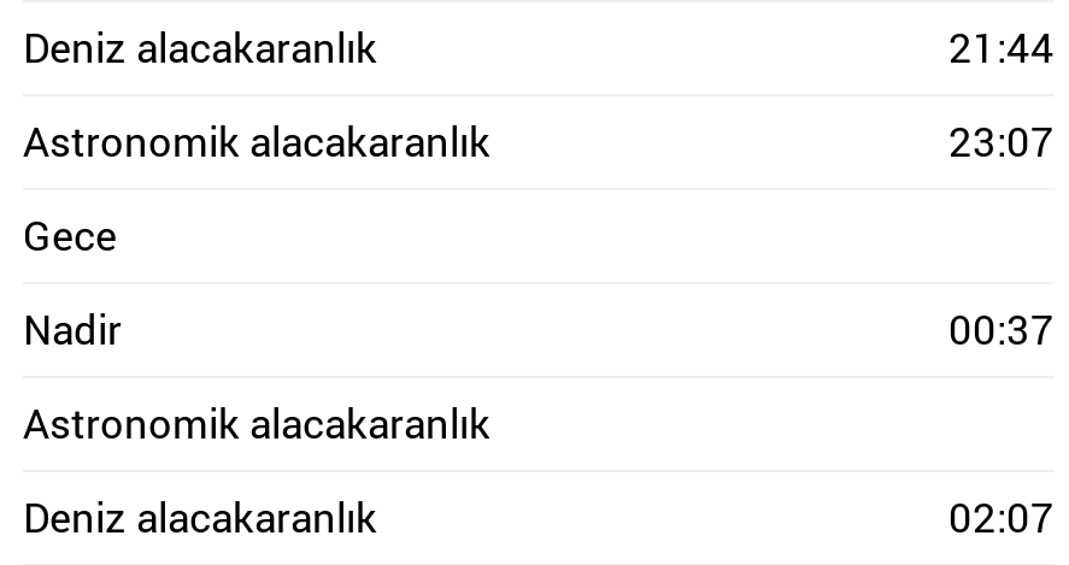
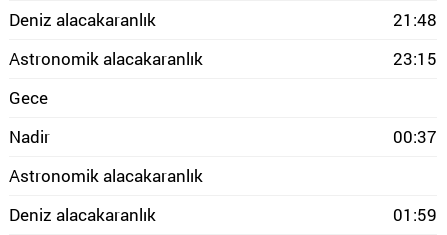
- 21:44
+ 21:48

- 23:07
+ 23:15

- 02:07
+ 01:59
